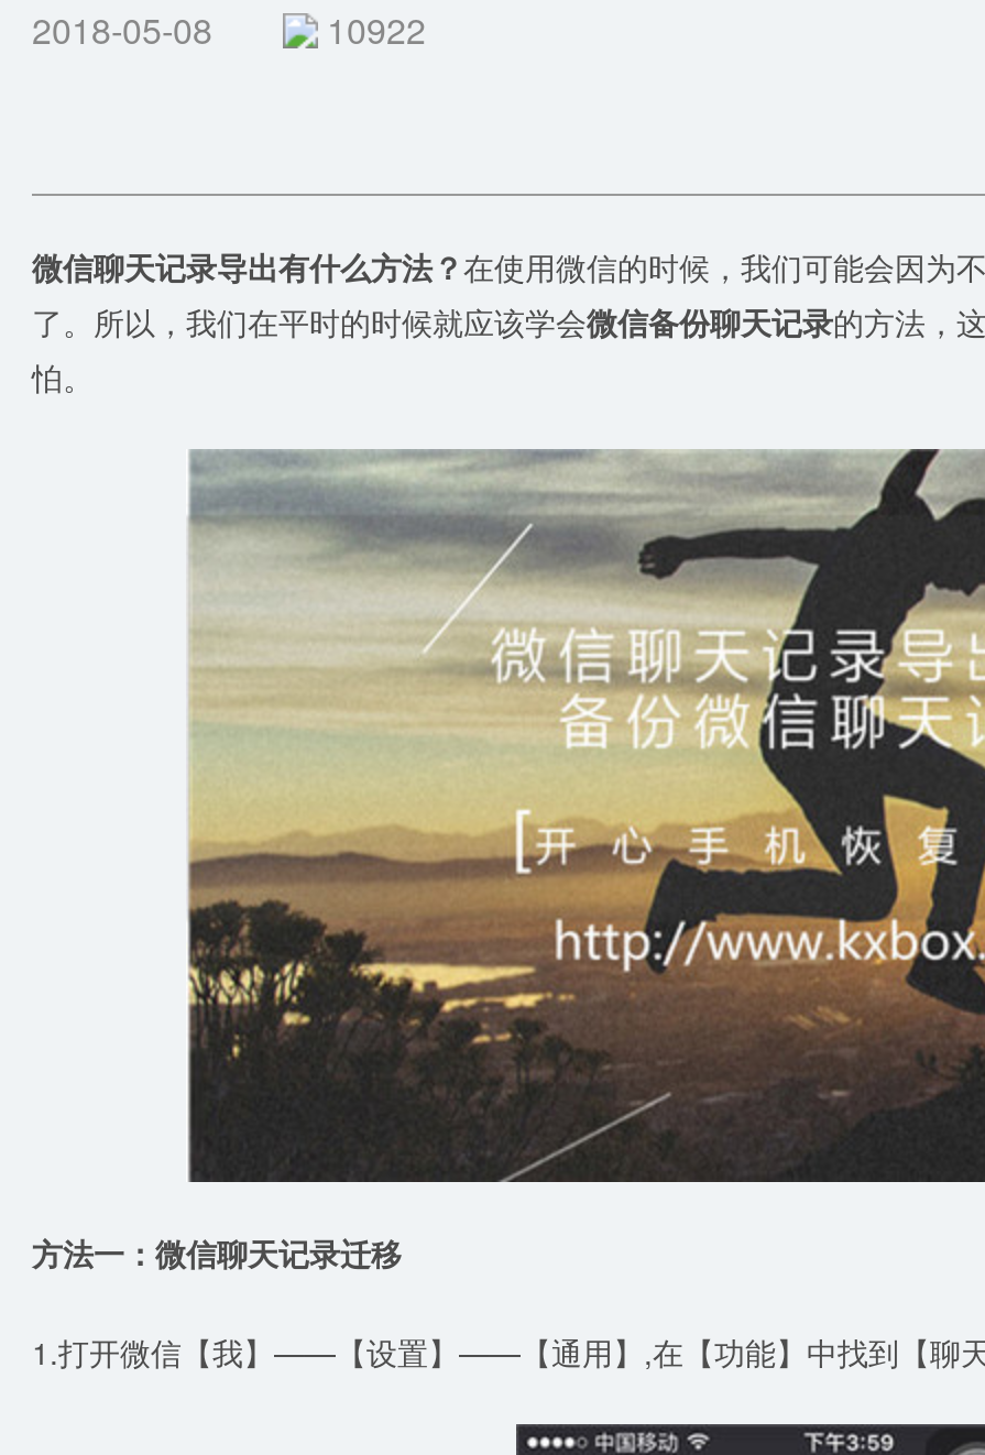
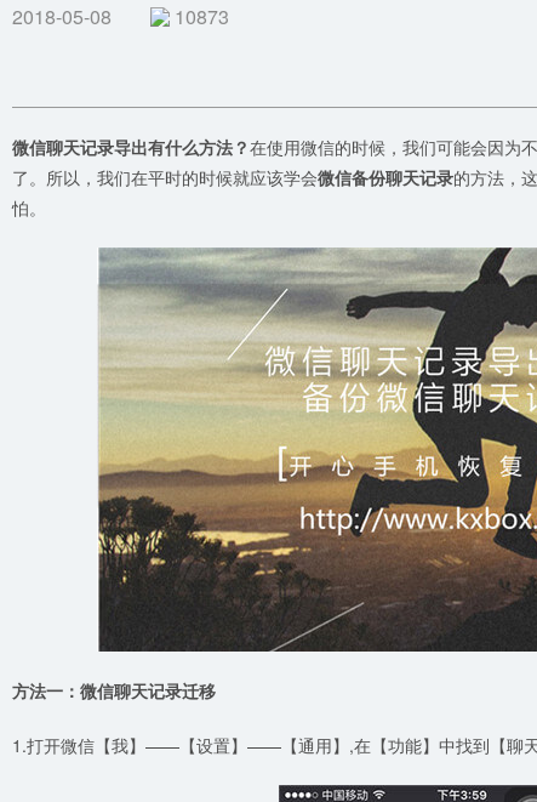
- 2018-05-08 10922
+ 2018-05-08 10873
